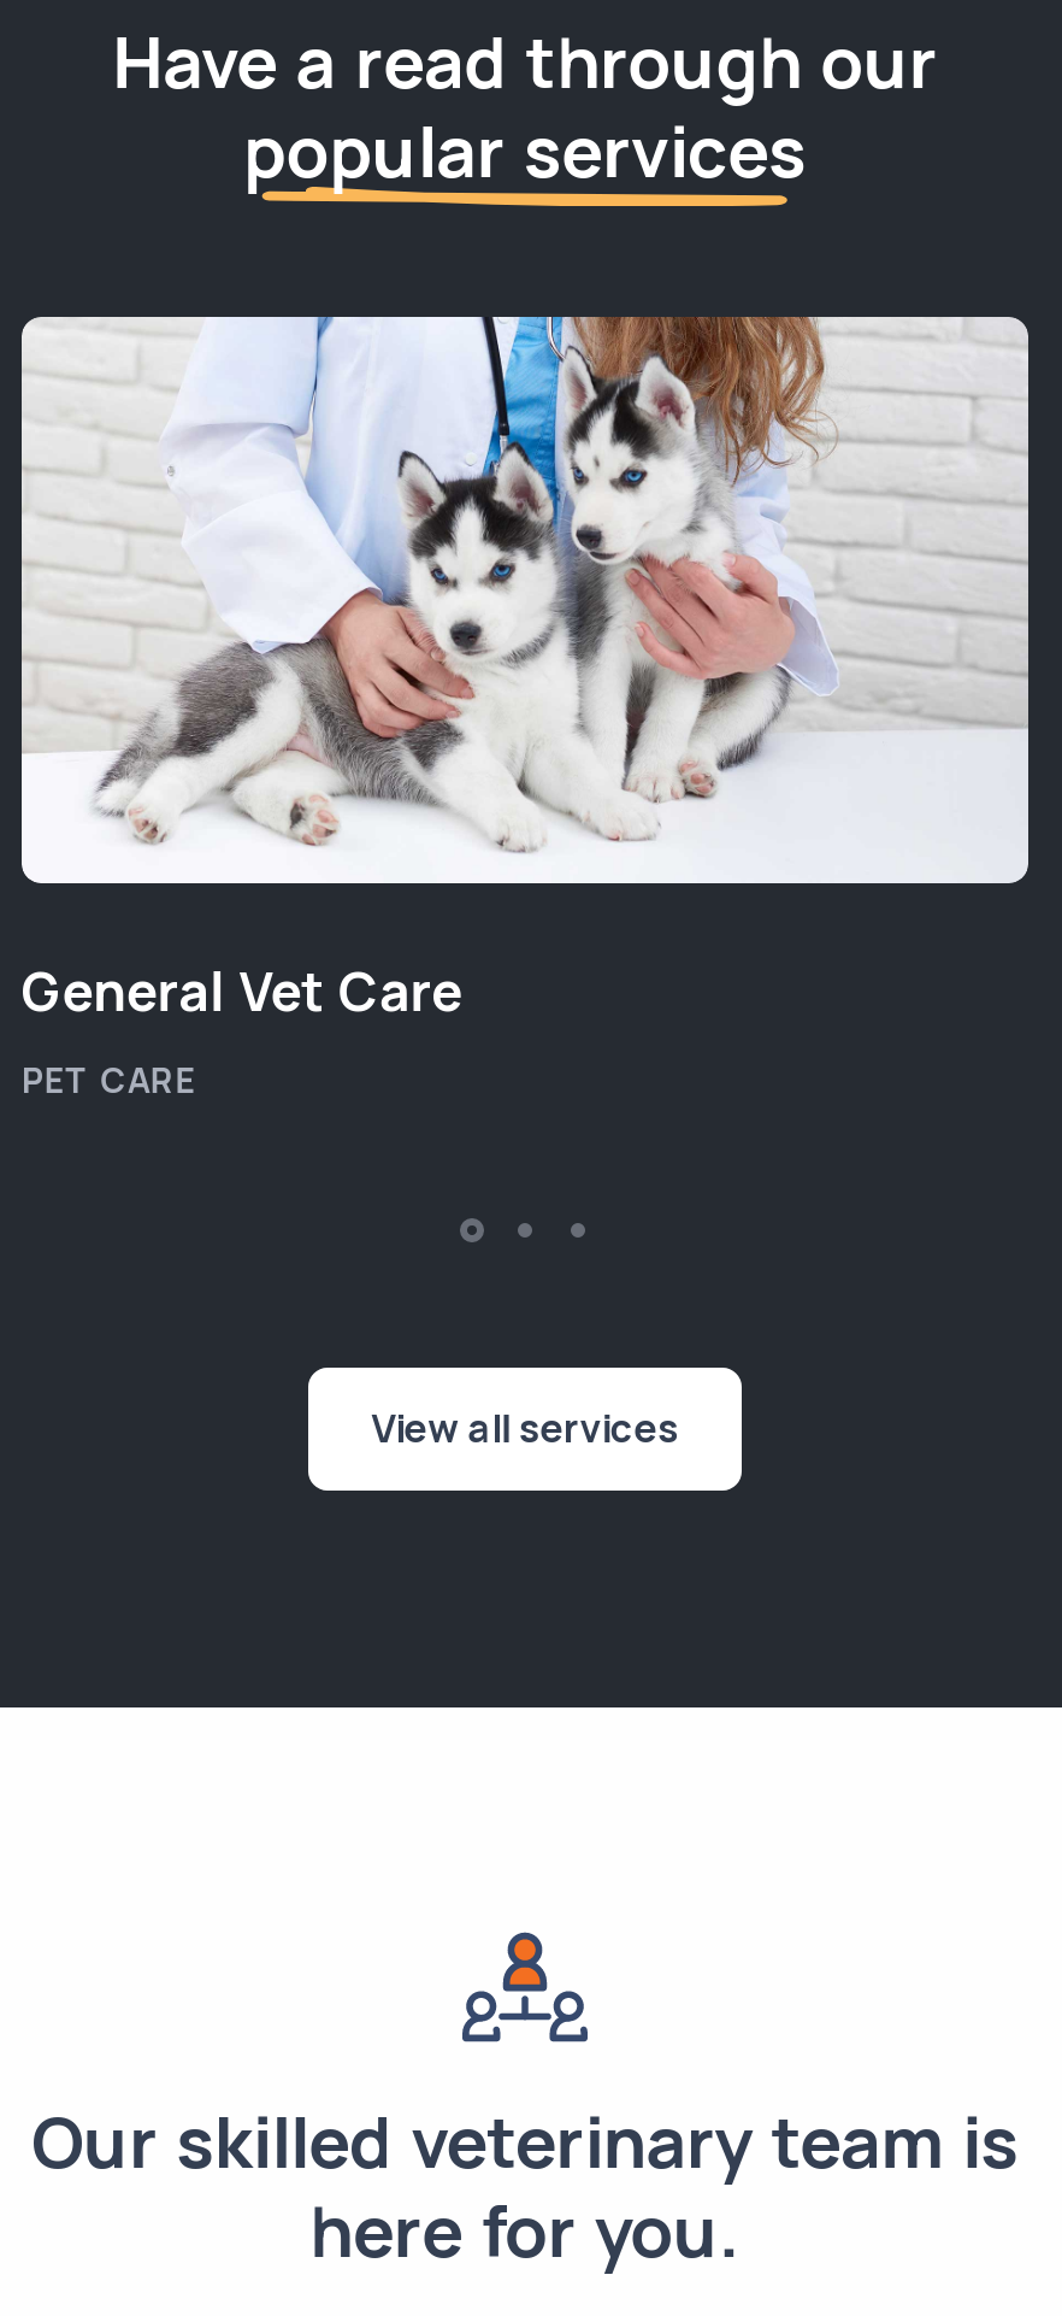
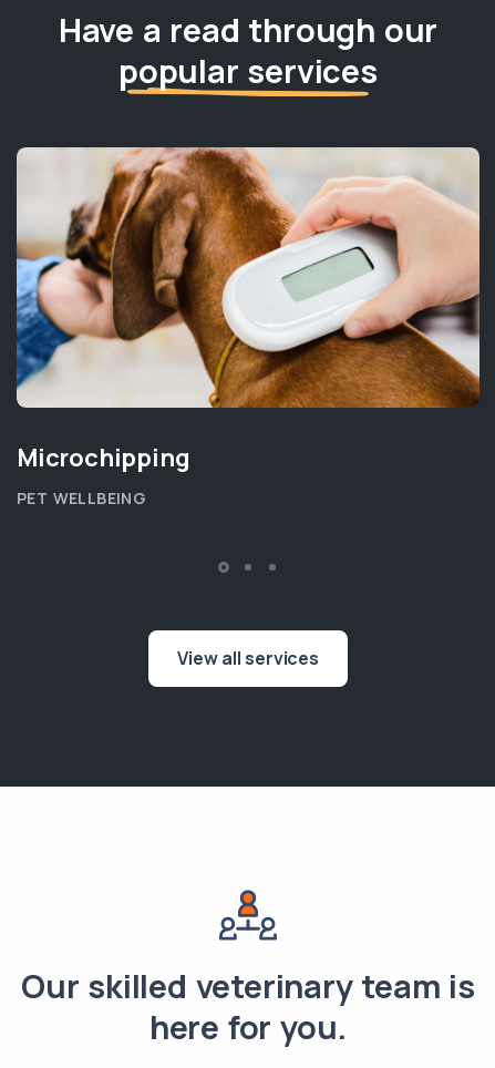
- [image]
- General Vet Care
- PET CARE
+ [image]
+ Microchipping
+ PET WELLBEING
